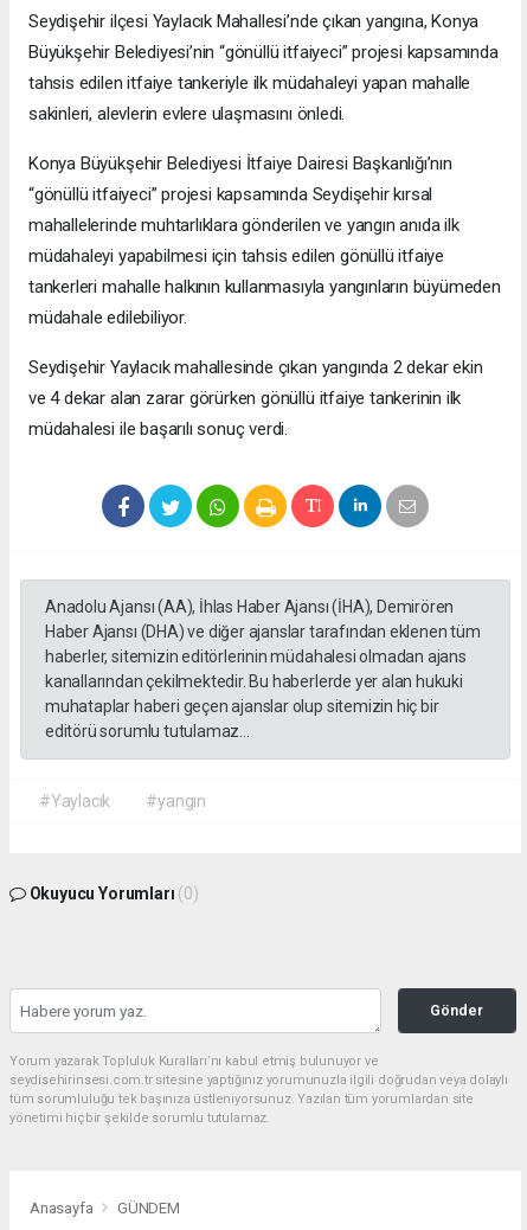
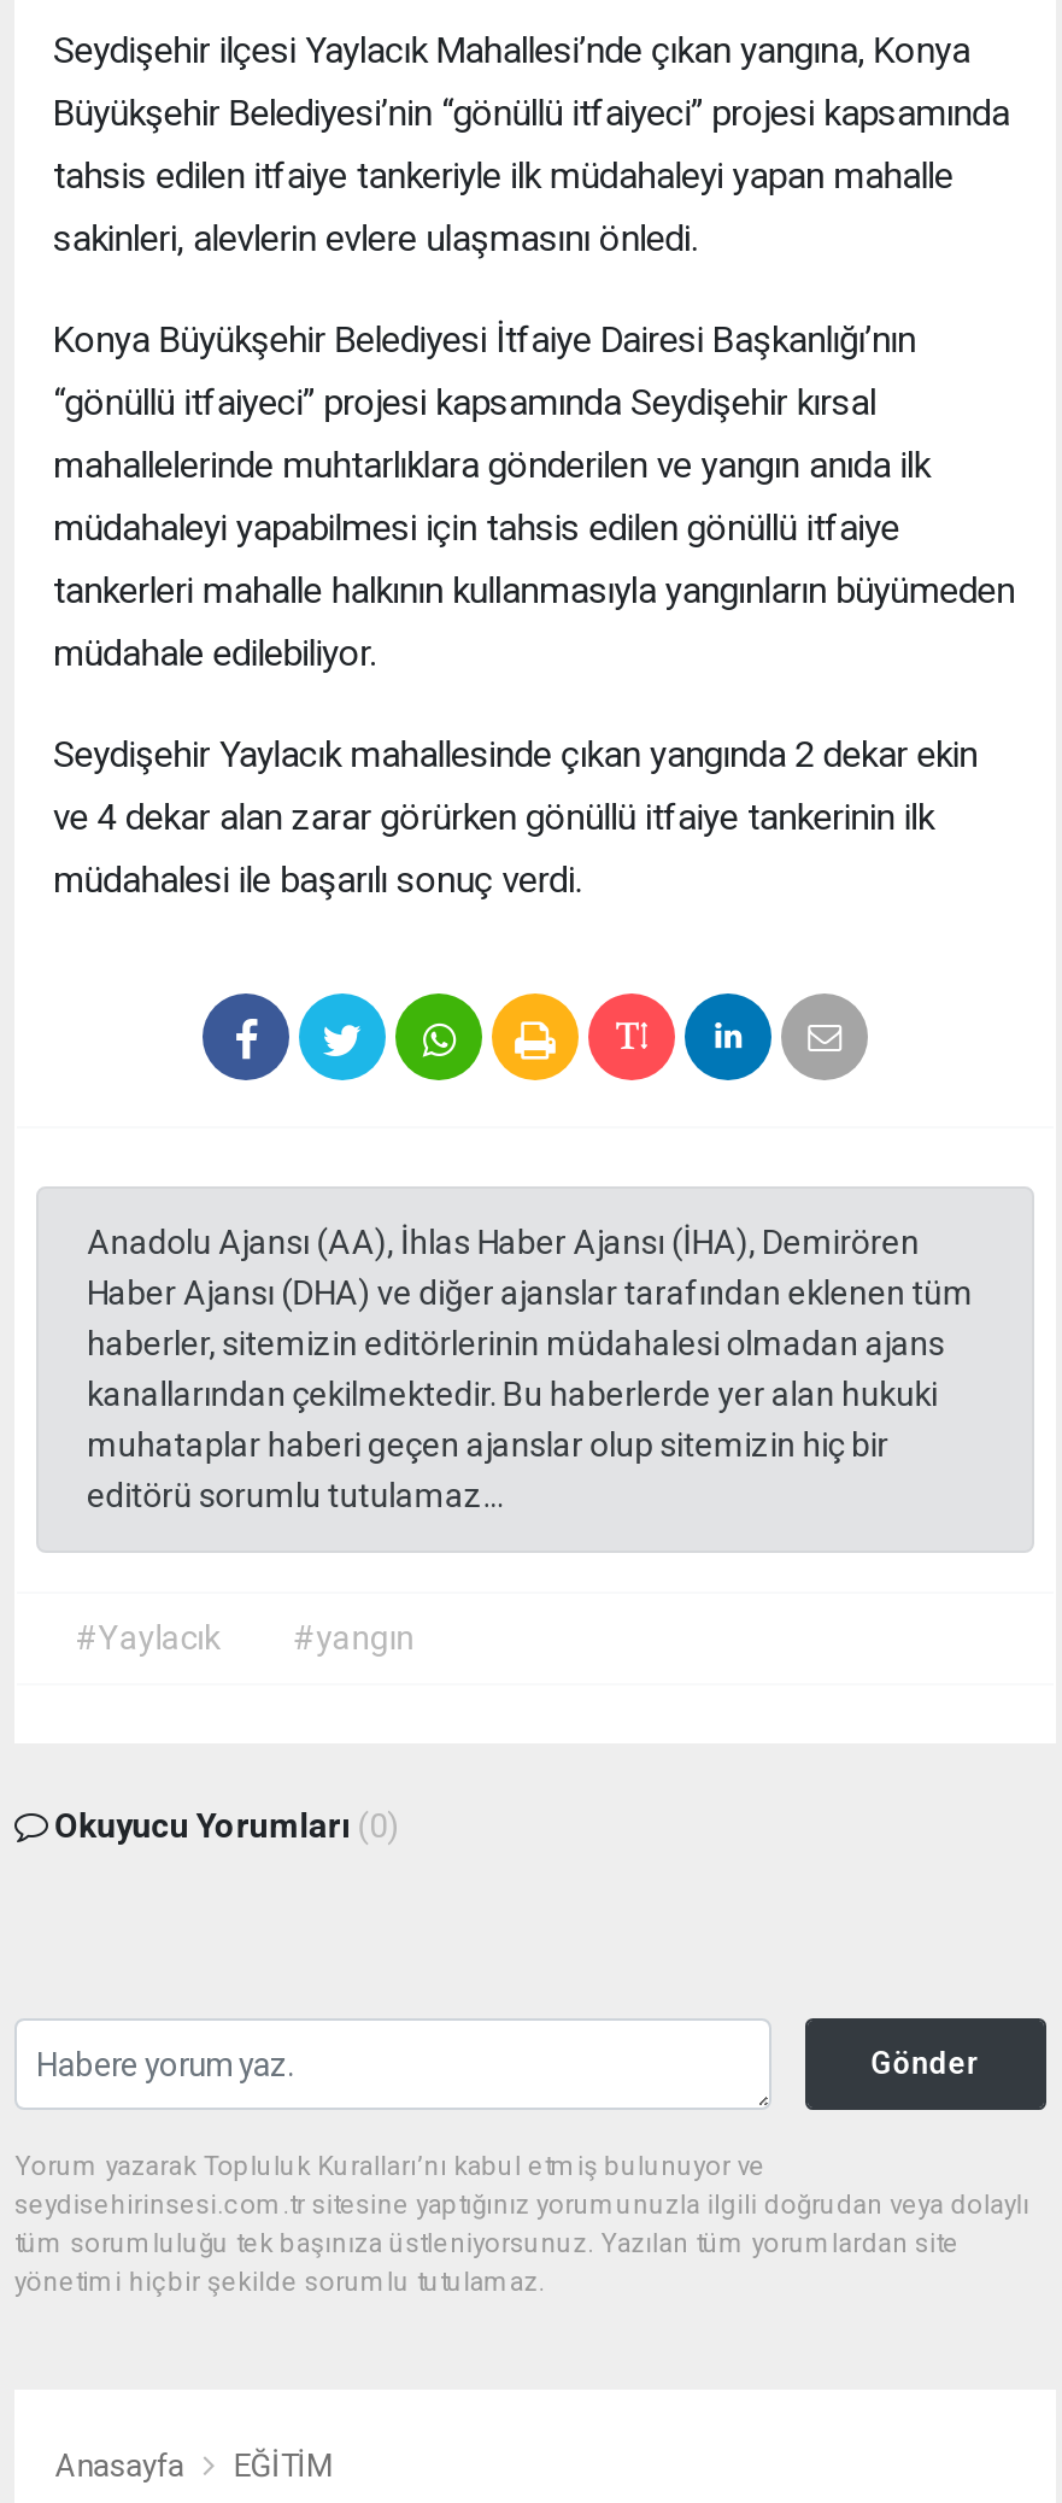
- GÜNDEM
+ EĞİTİM
